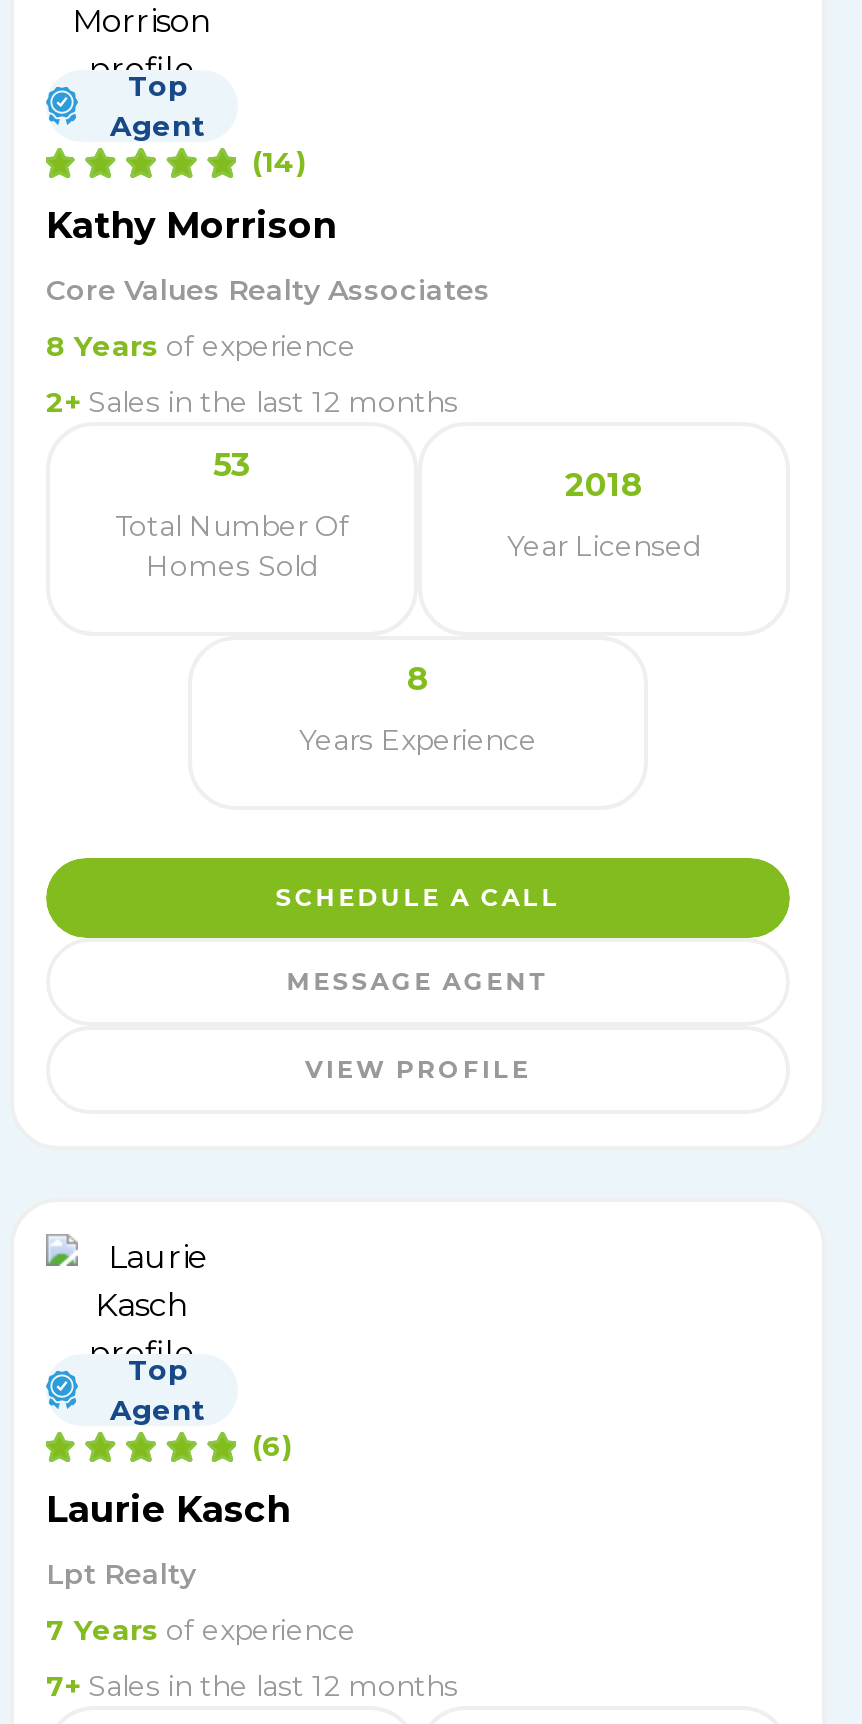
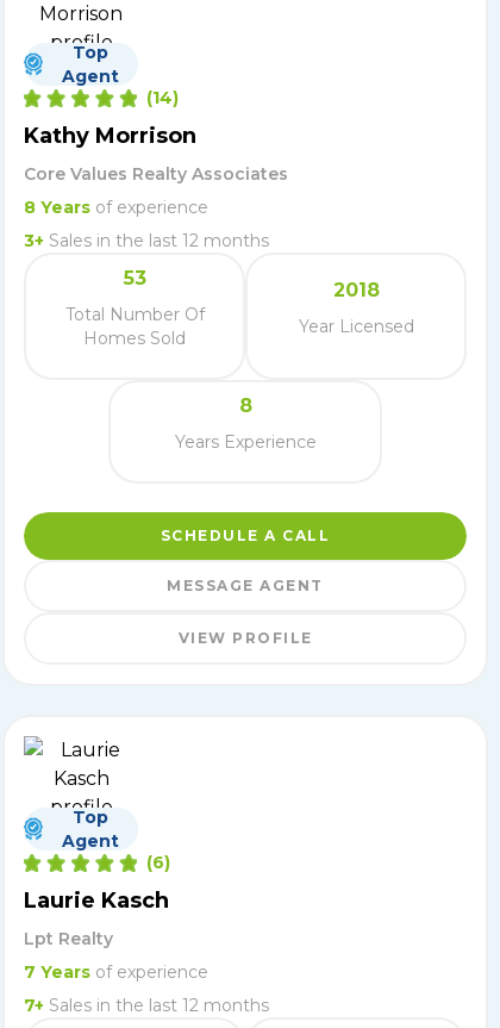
- 2+ Sales in the last 12 months
+ 3+ Sales in the last 12 months
